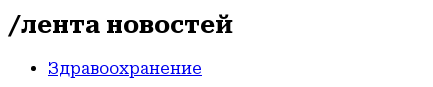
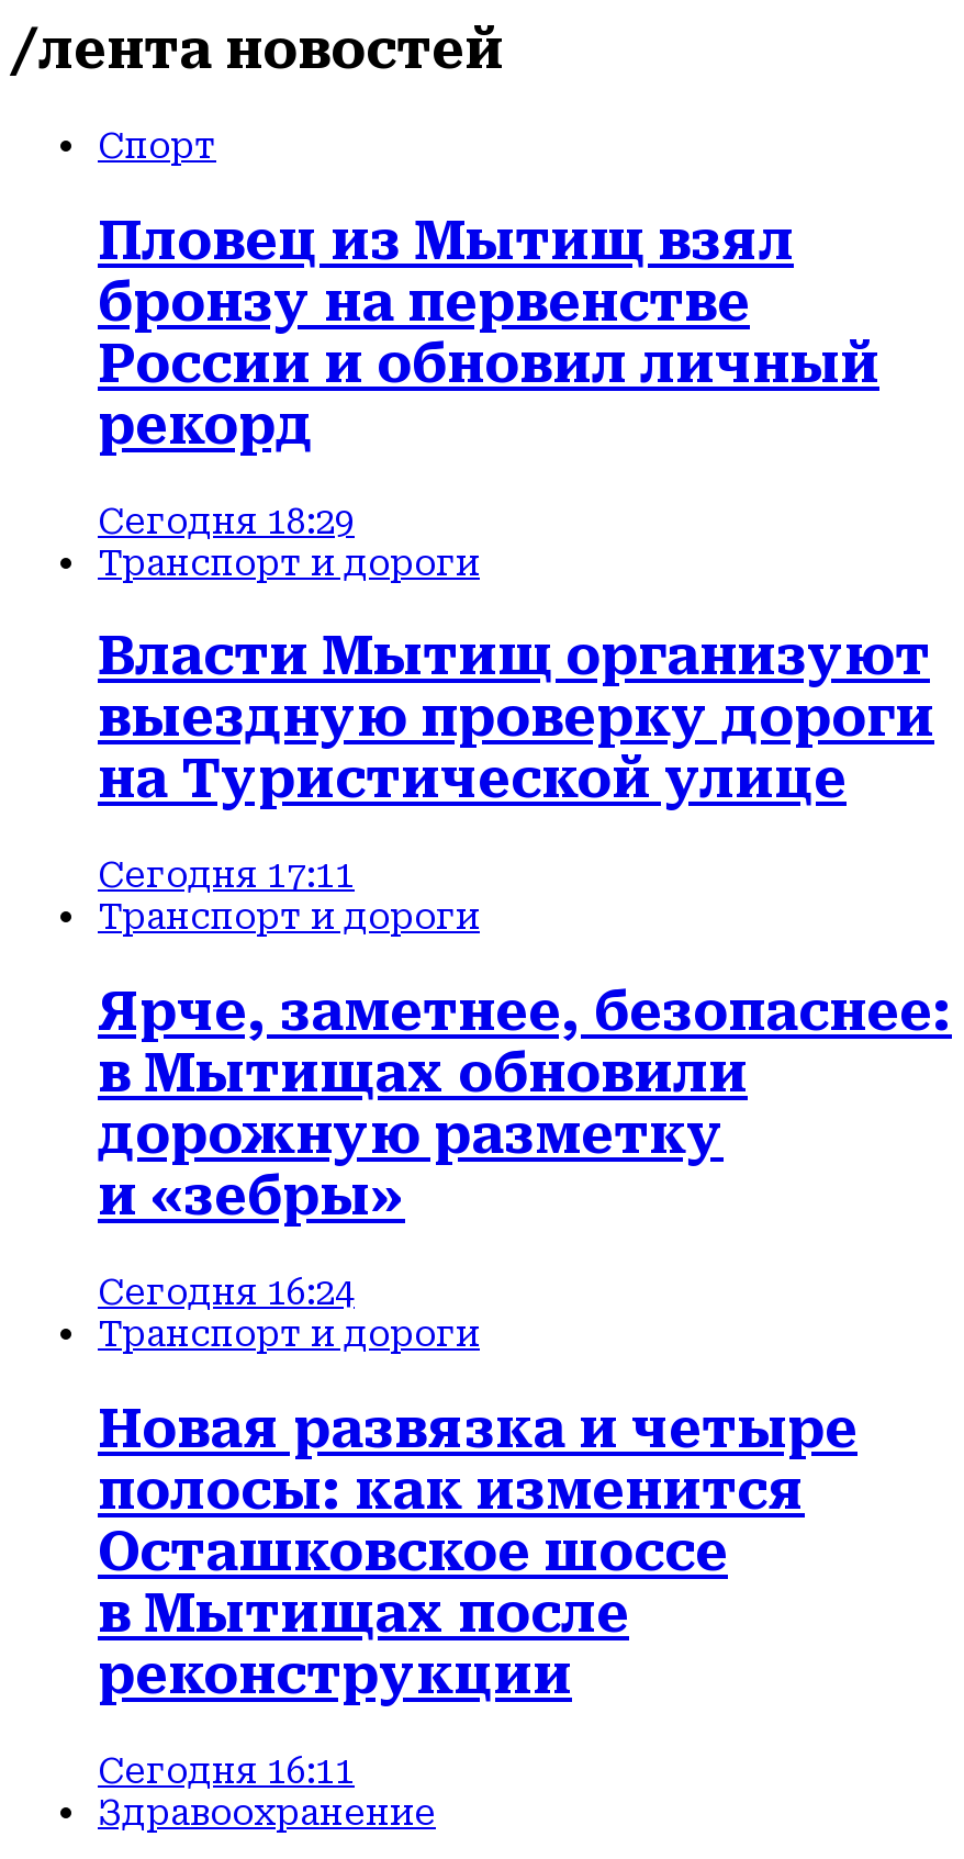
+ Спорт
+ Пловец из Мытищ взял
+ бронзу на первенстве
+ России и обновил личный
+ рекорд
+ Сегодня 18:29
+ Транспорт и дороги
+ Власти Мытищ организуют
+ выездную проверку дороги
+ на Туристической улице
+ Сегодня 17:11
+ Транспорт и дороги
+ Ярче, заметнее, безопаснее:
+ в Мытищах обновили
+ дорожную разметку
+ и «зебры»
+ Сегодня 16:24
+ Транспорт и дороги
+ Новая развязка и четыре
+ полосы: как изменится
+ Осташковское шоссе
+ в Мытищах после
+ реконструкции
+ Сегодня 16:11
